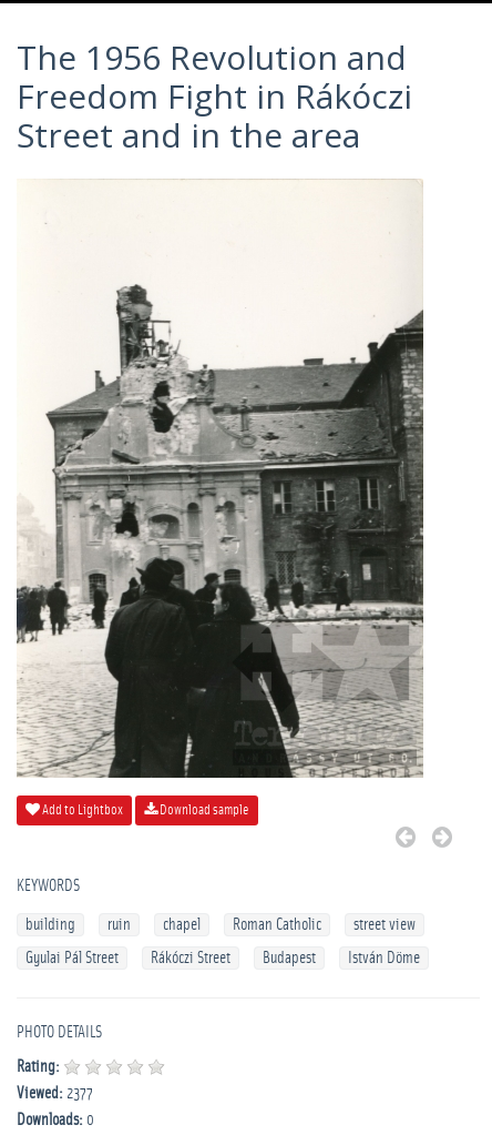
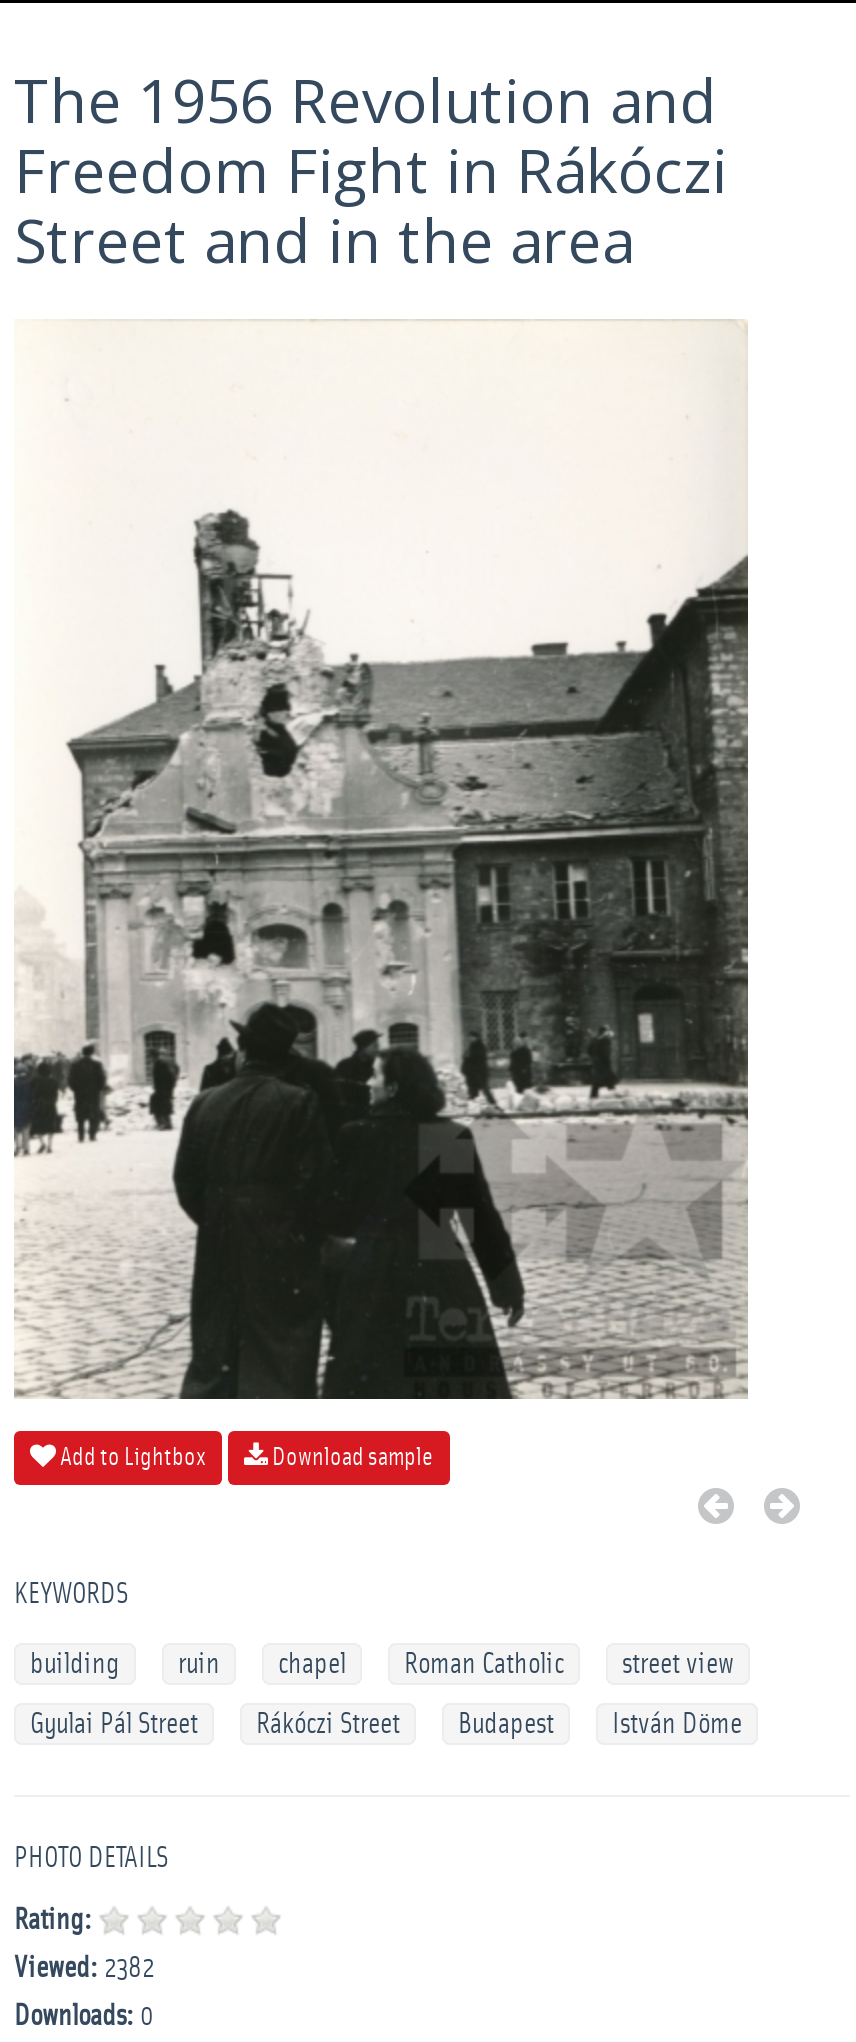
- Viewed: 2377
+ Viewed: 2382
